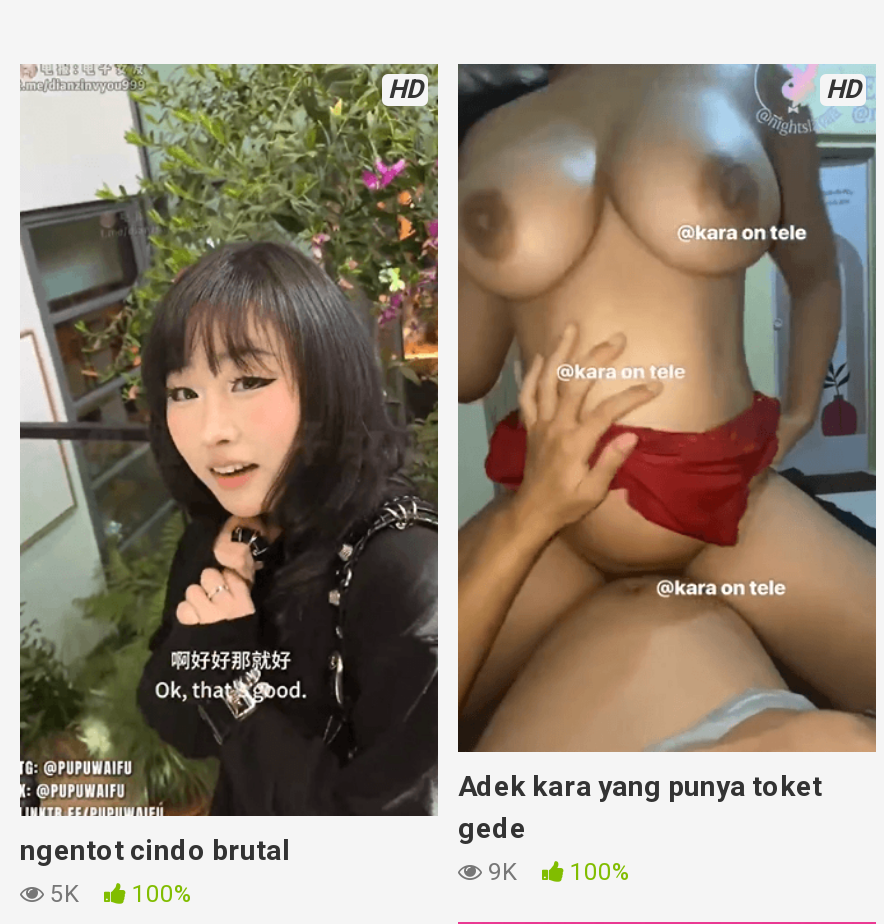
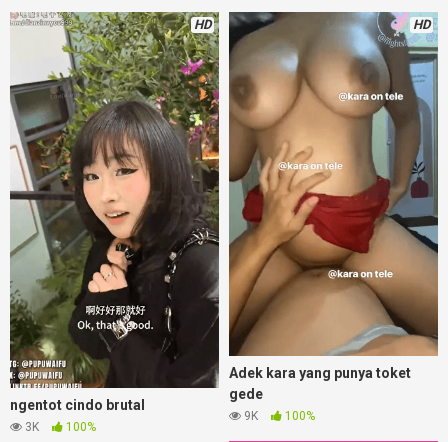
- 5K 100%
+ 3K 100%
